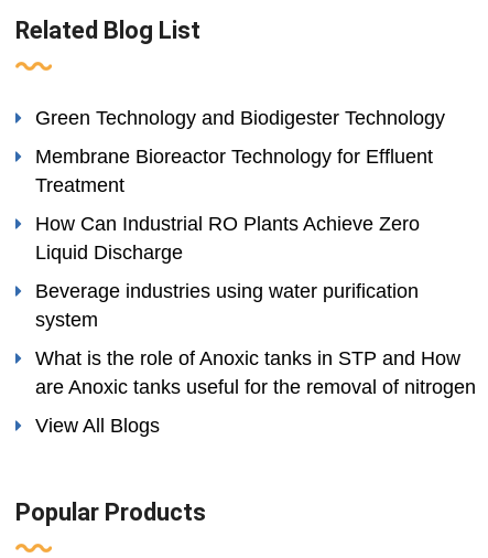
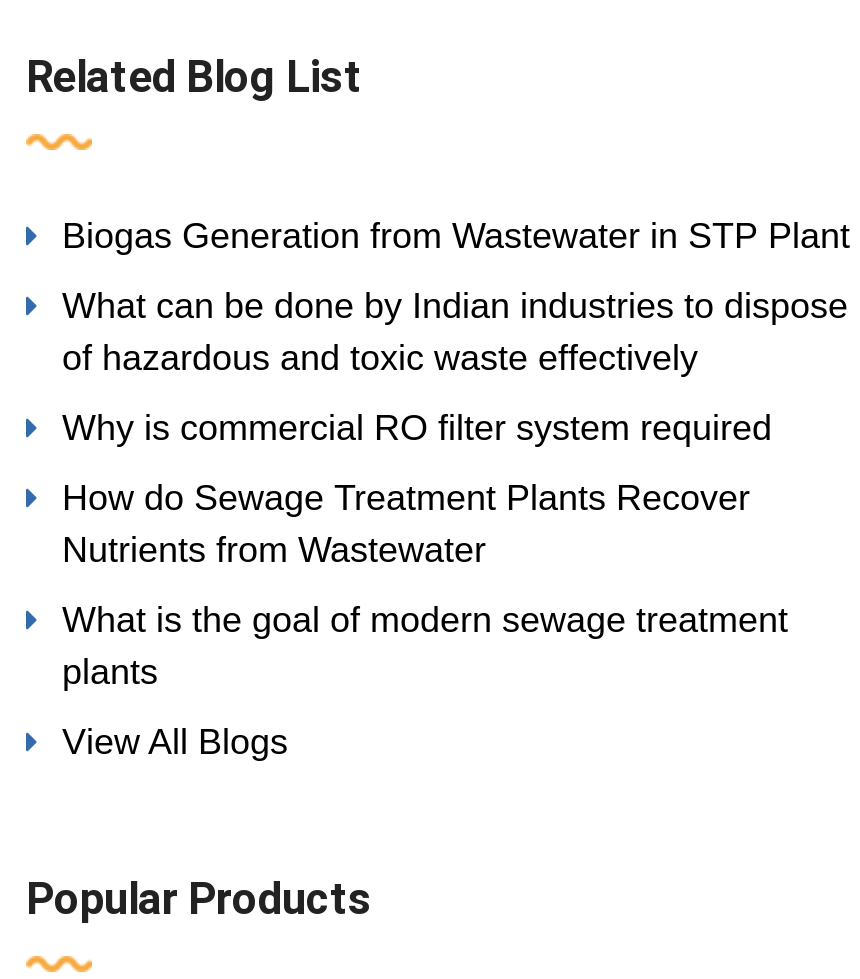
- Green Technology and Biodigester Technology
+ Biogas Generation from Wastewater in STP Plant

- Membrane Bioreactor Technology for Effluent
- Treatment
+ What can be done by Indian industries to dispose
+ of hazardous and toxic waste effectively

- How Can Industrial RO Plants Achieve Zero
- Liquid Discharge
+ Why is commercial RO filter system required

- Beverage industries using water purification
- system
+ How do Sewage Treatment Plants Recover
+ Nutrients from Wastewater

- What is the role of Anoxic tanks in STP and How
- are Anoxic tanks useful for the removal of nitrogen
+ What is the goal of modern sewage treatment
+ plants
